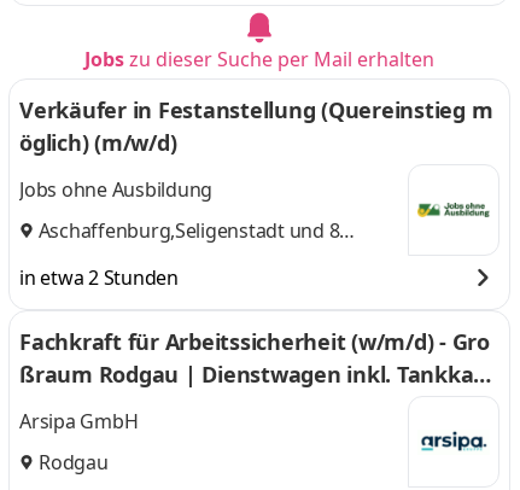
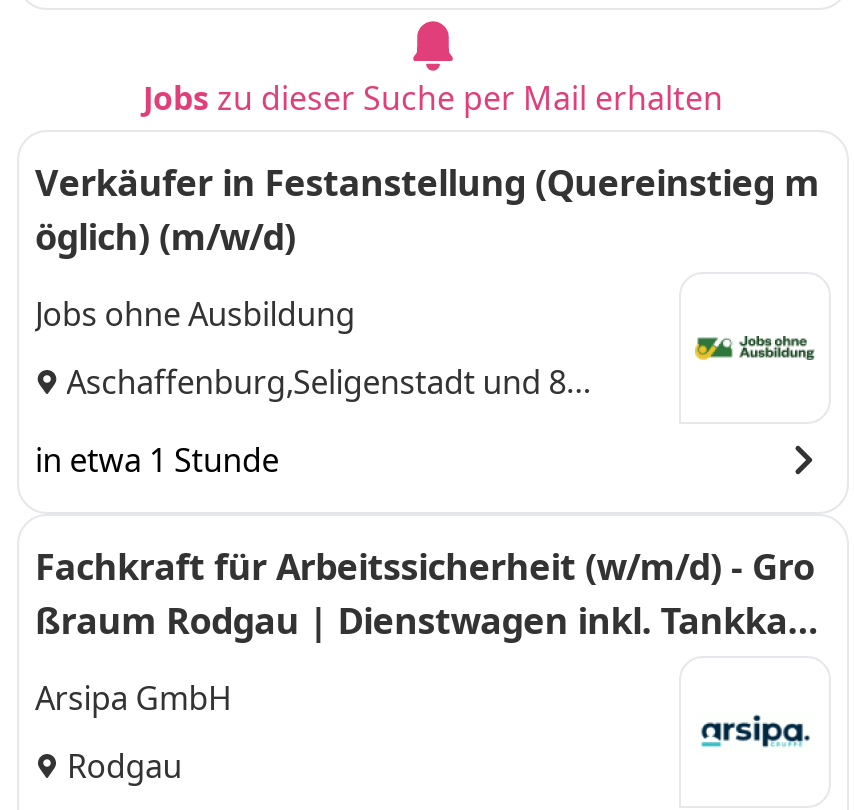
- in etwa 2 Stunden
+ in etwa 1 Stunde
